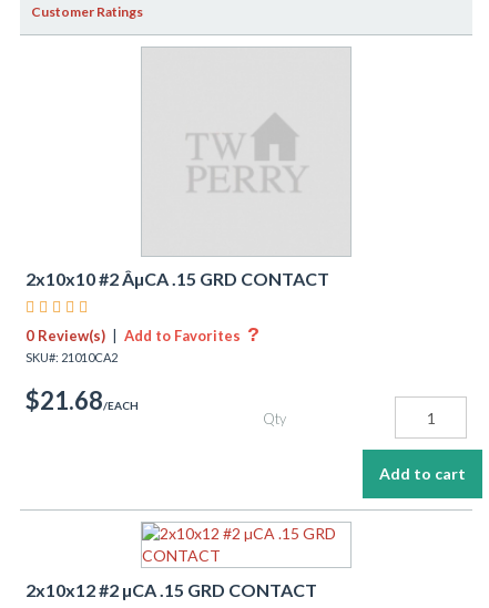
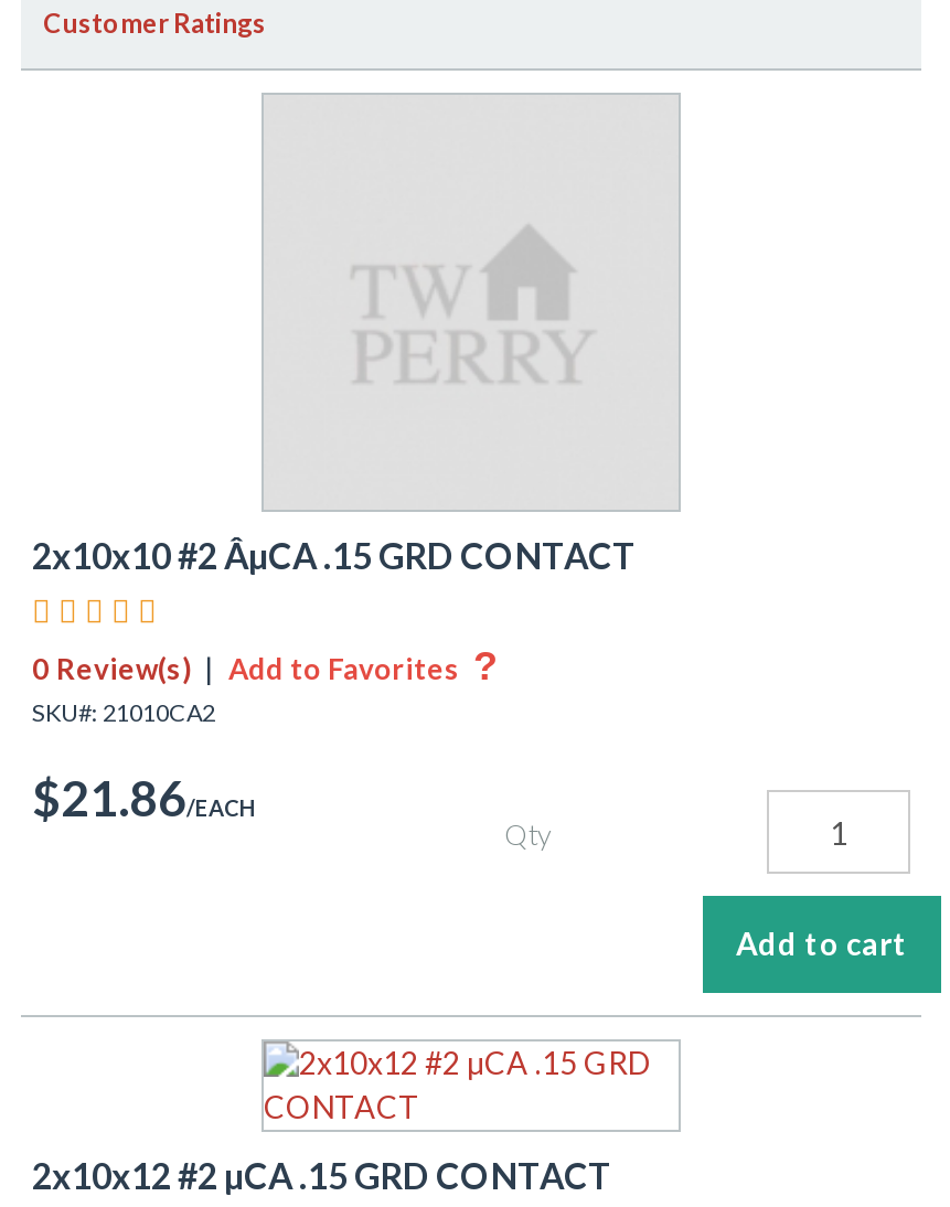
- $21.68/EACH
+ $21.86/EACH
